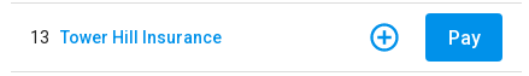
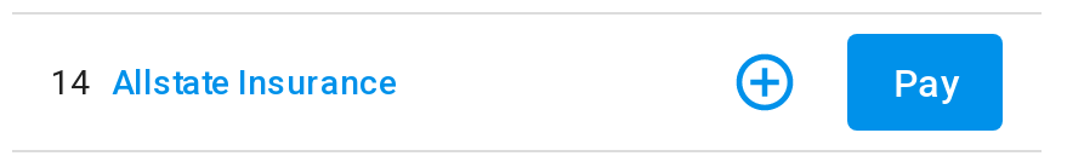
- 13 Tower Hill Insurance
+ 14 Allstate Insurance
